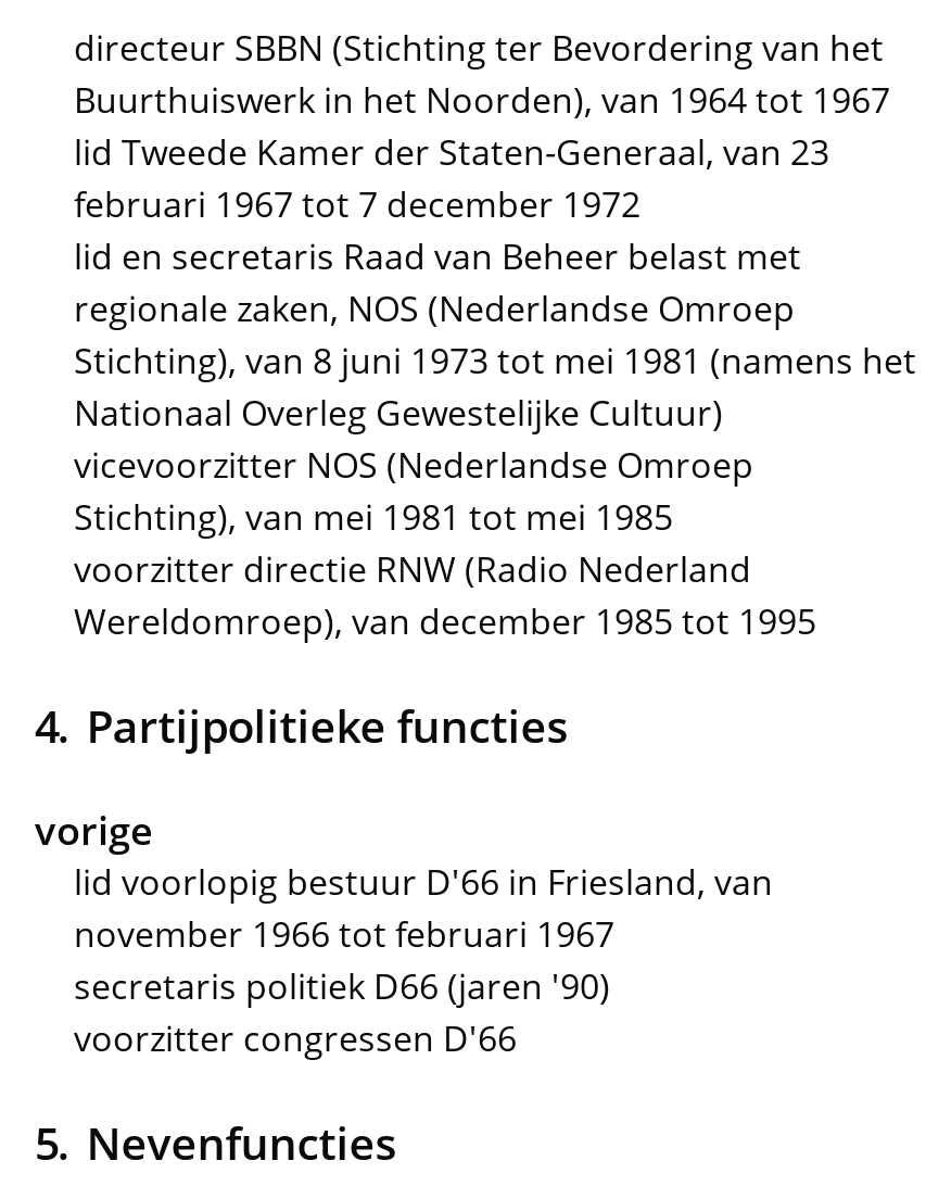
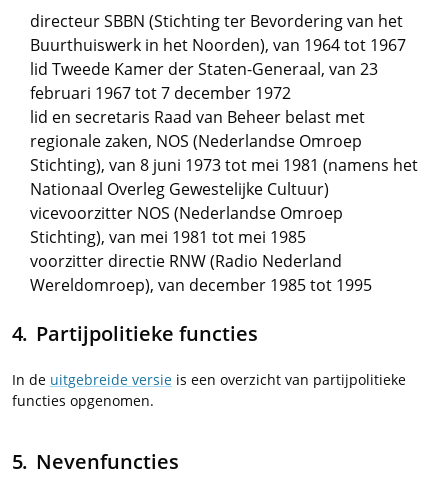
- vorige
- lid voorlopig bestuur D'66 in Friesland, van
- november 1966 tot februari 1967
- secretaris politiek D66 (jaren '90)
- voorzitter congressen D'66
+ In de uitgebreide versie is een overzicht van partijpolitieke
+ functies opgenomen.
